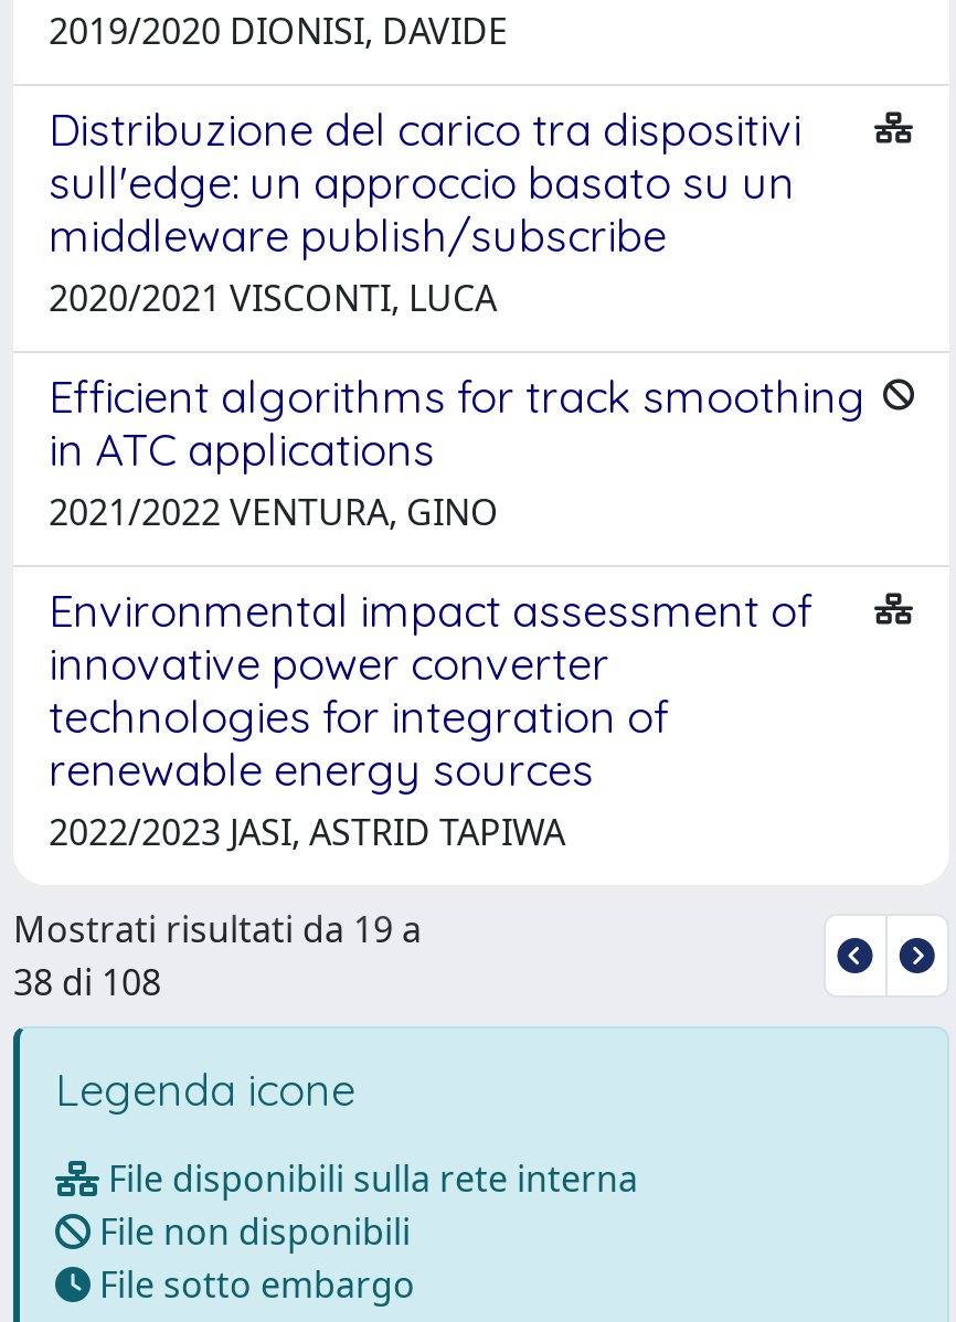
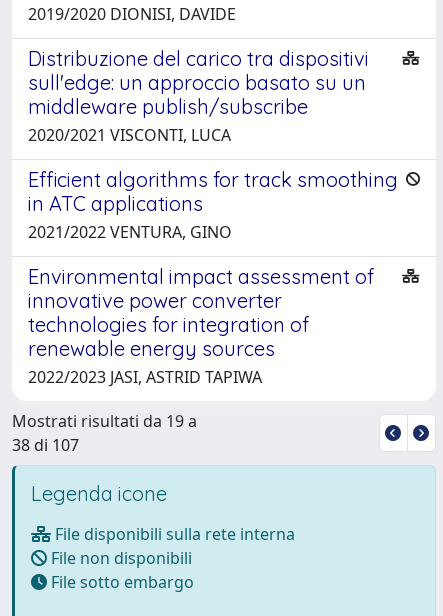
- 38 di 108
+ 38 di 107
